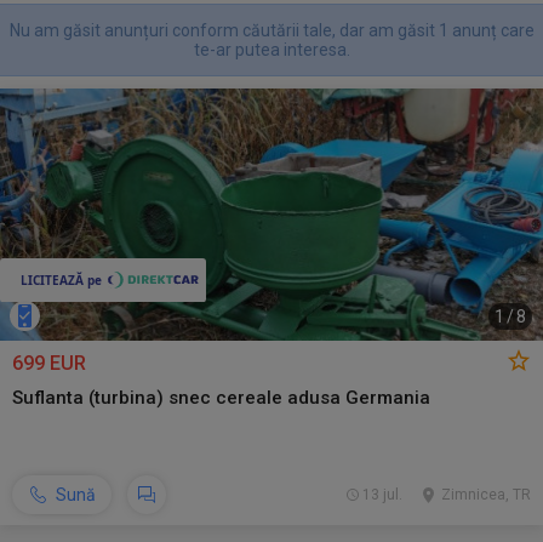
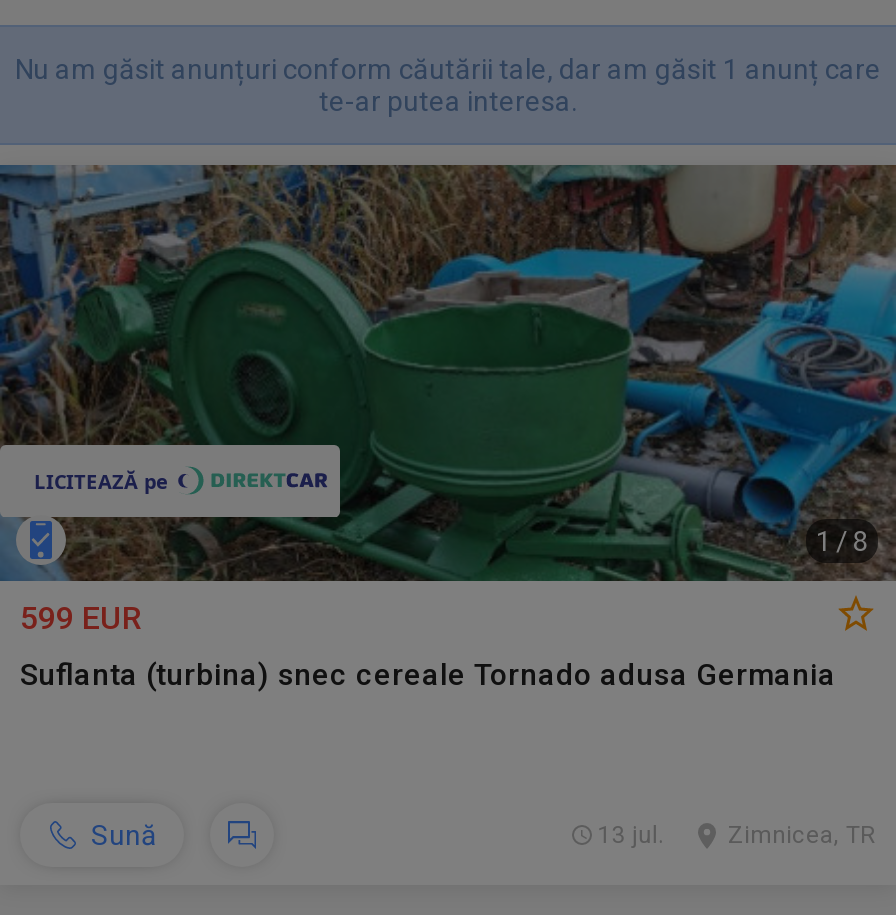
- 699 EUR
+ 599 EUR

- Suflanta (turbina) snec cereale adusa Germania
+ Suflanta (turbina) snec cereale Tornado adusa Germania
